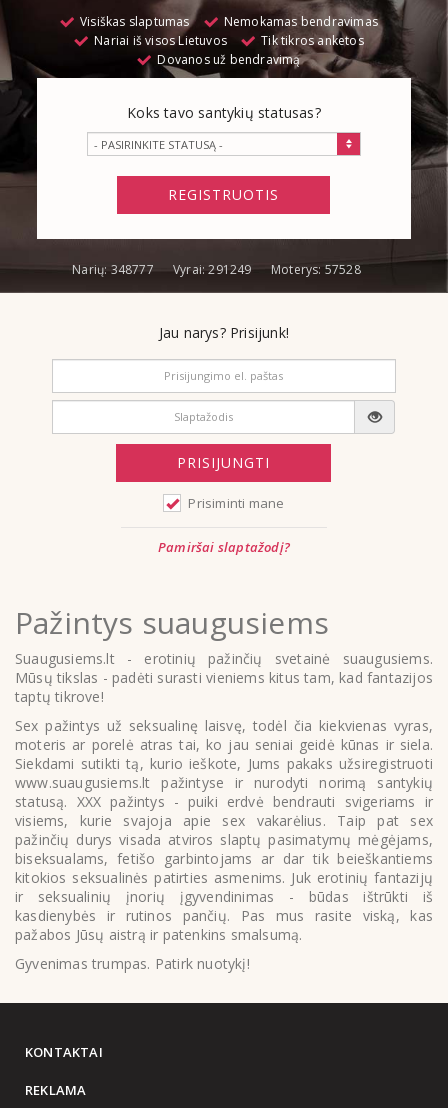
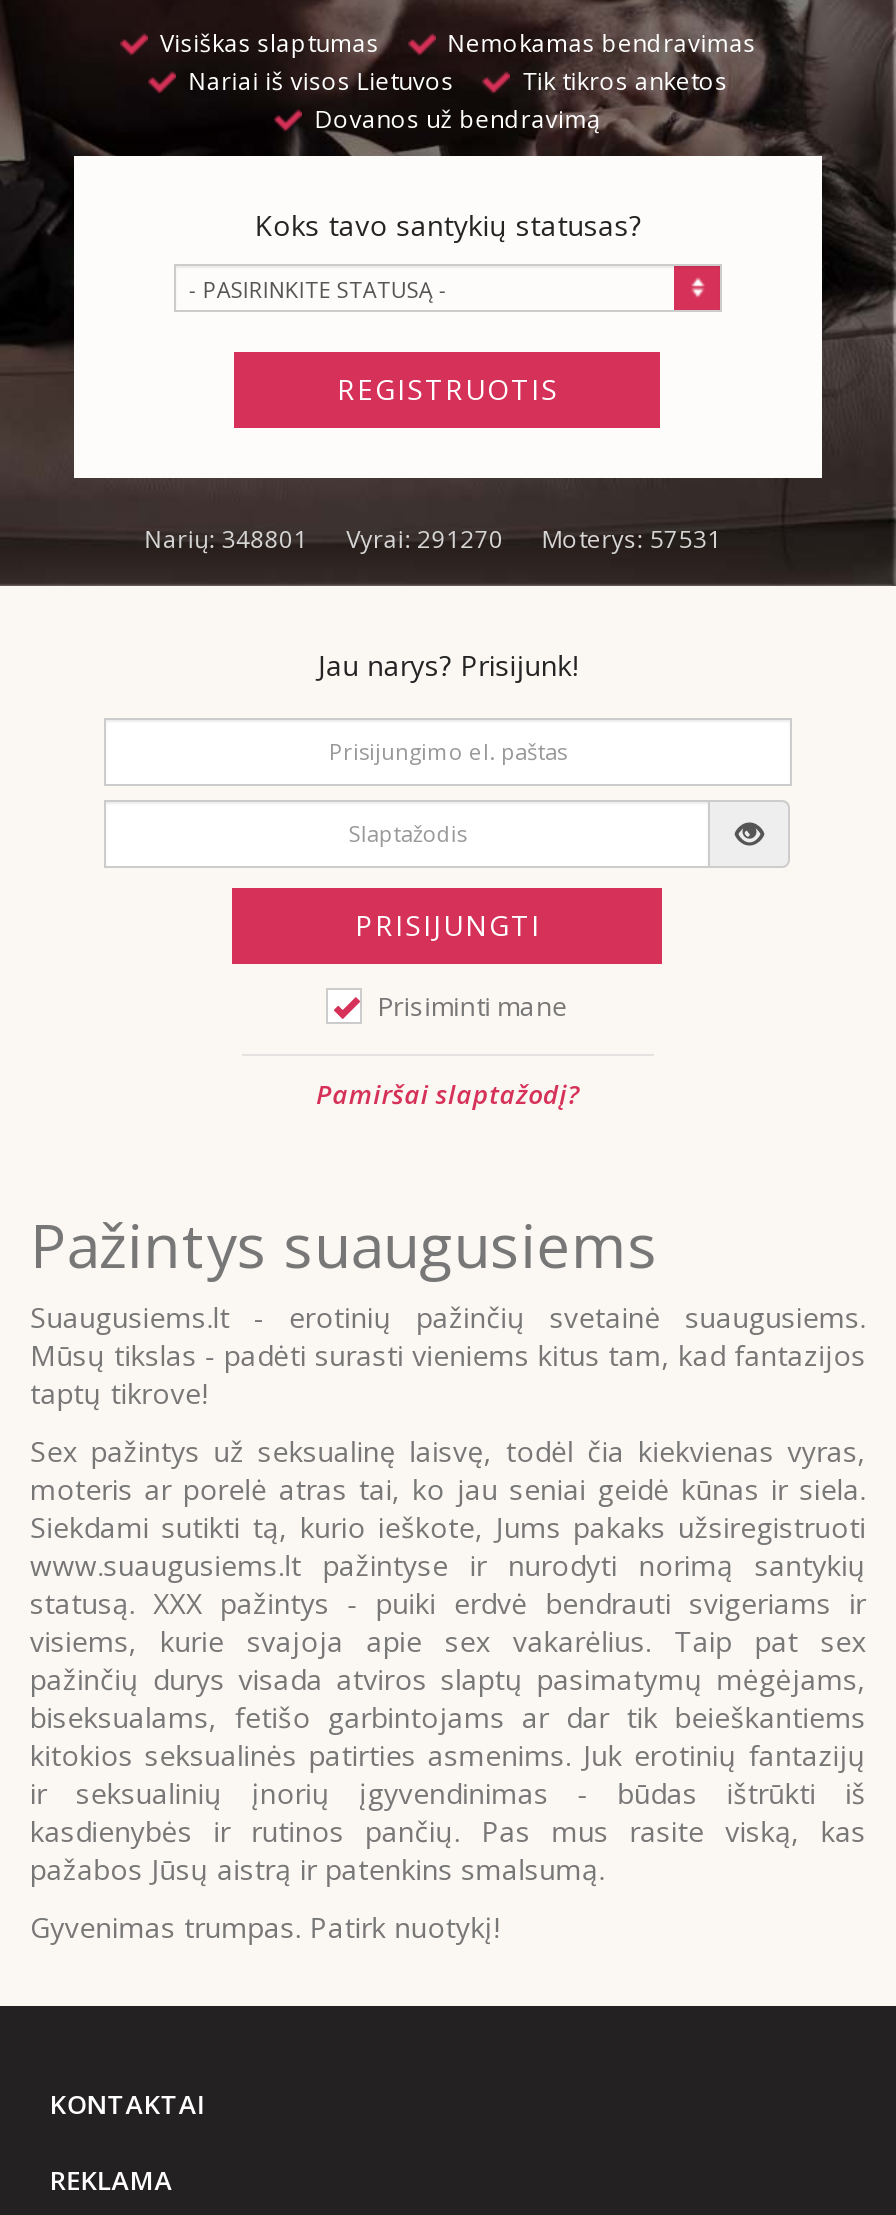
- Narių: 348777
+ Narių: 348801

- Vyrai: 291249
+ Vyrai: 291270

- Moterys: 57528
+ Moterys: 57531
